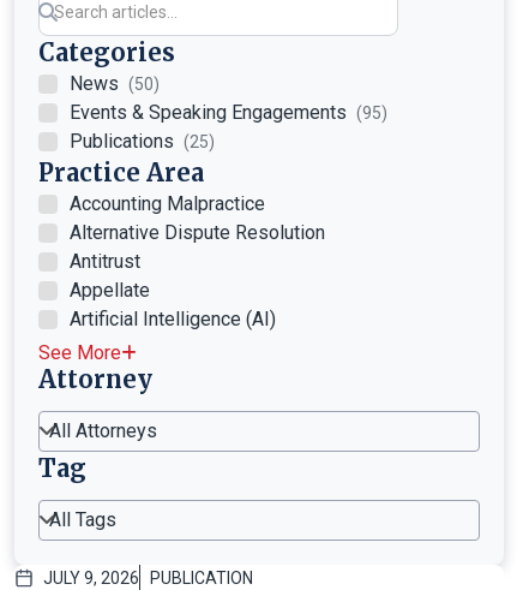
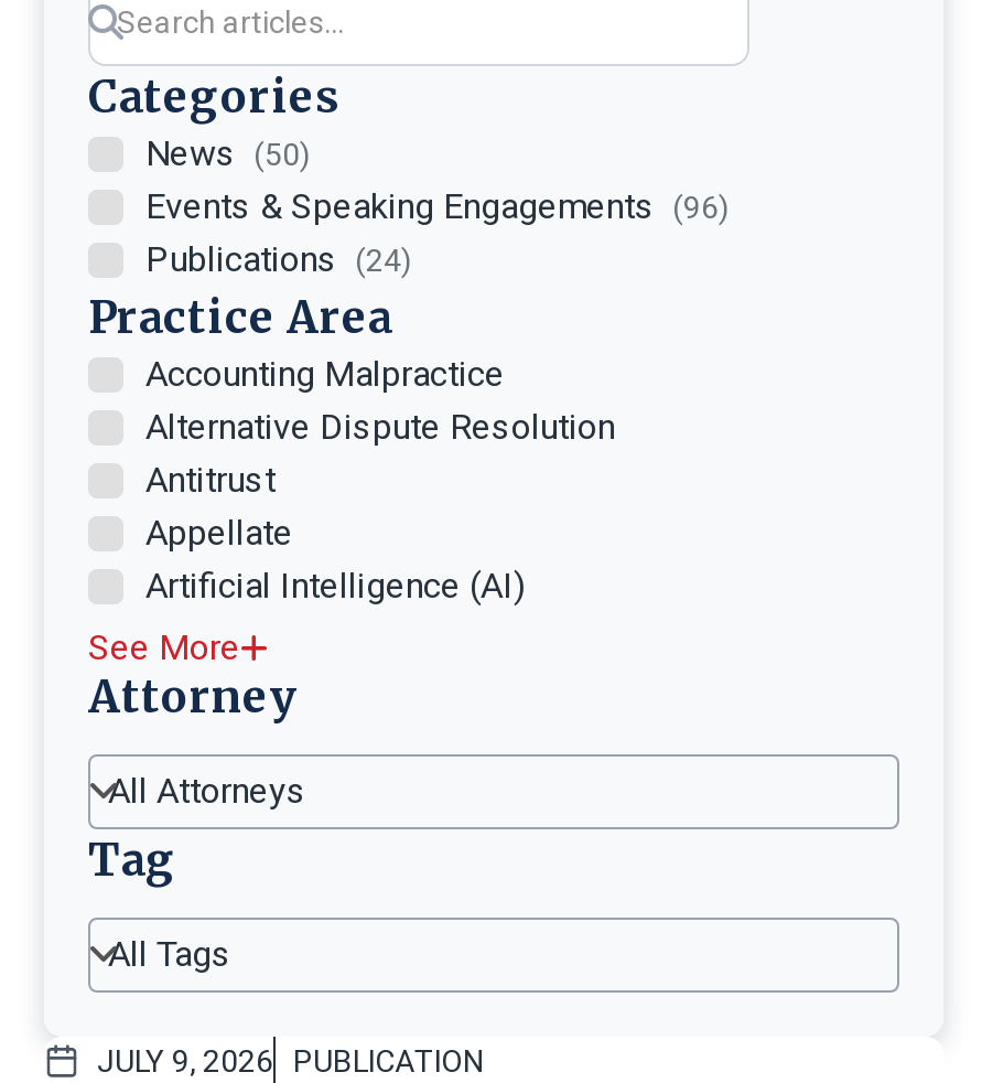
- Events & Speaking Engagements (95)
+ Events & Speaking Engagements (96)

- Publications (25)
+ Publications (24)
